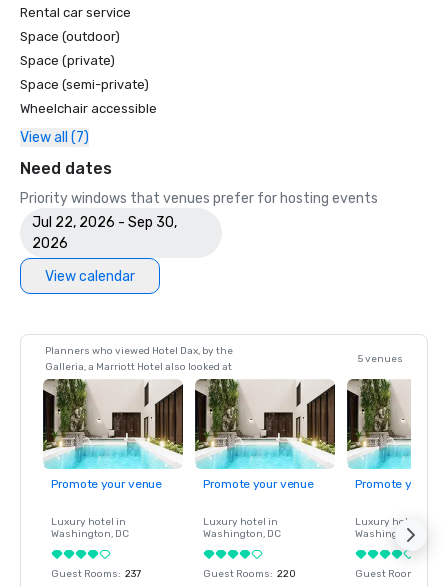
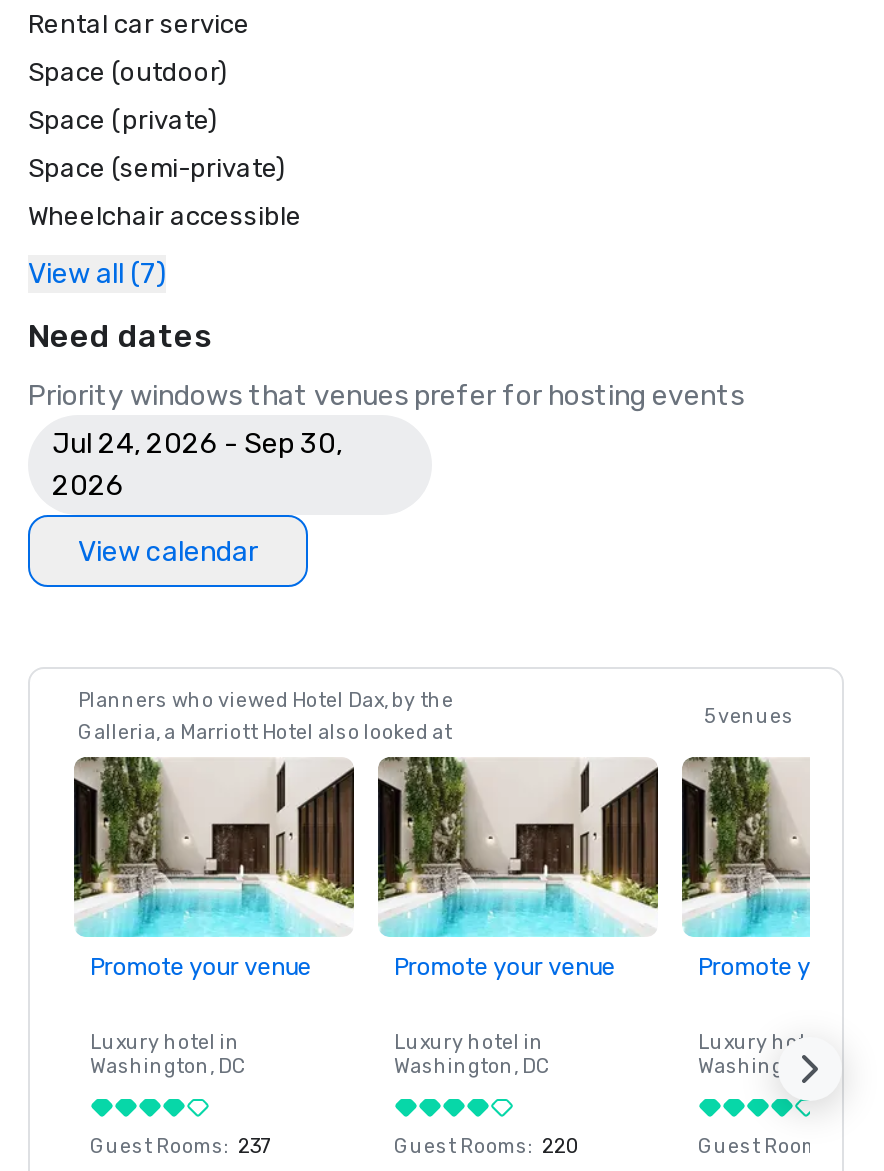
- Jul 22, 2026 - Sep 30,
+ Jul 24, 2026 - Sep 30,
